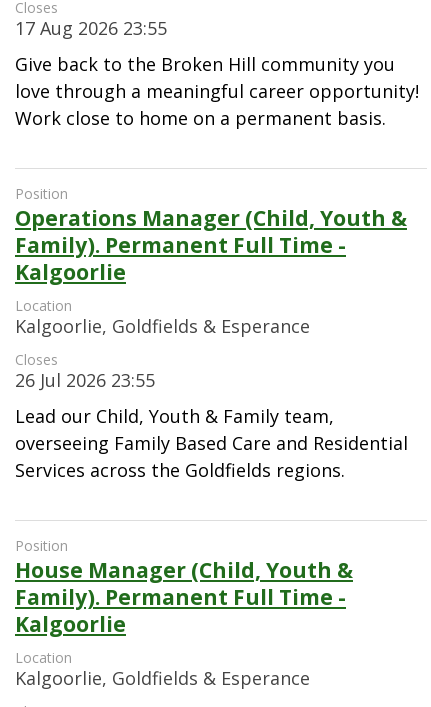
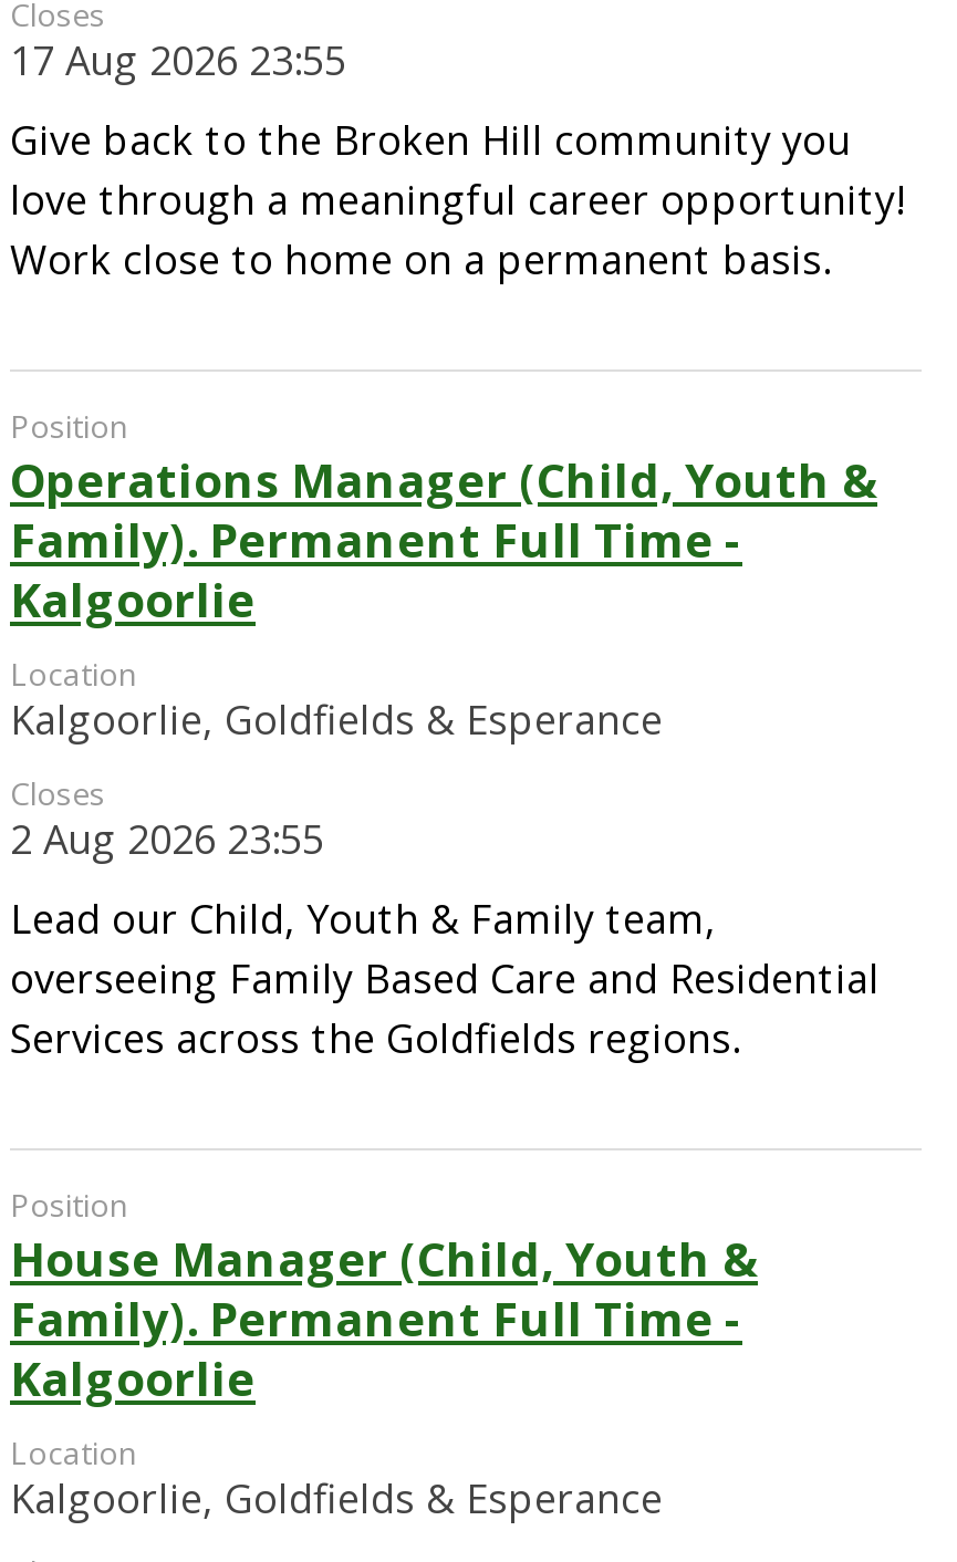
- 26 Jul 2026 23:55
+ 2 Aug 2026 23:55
